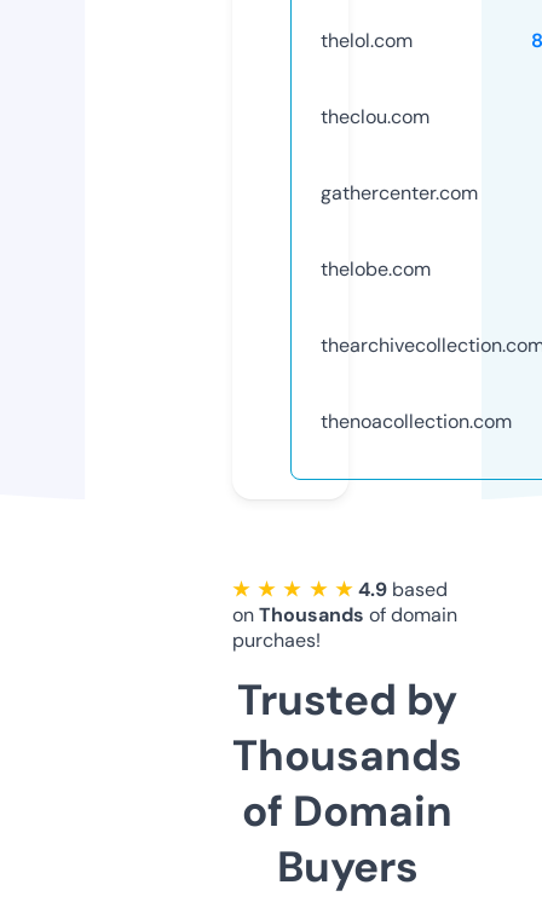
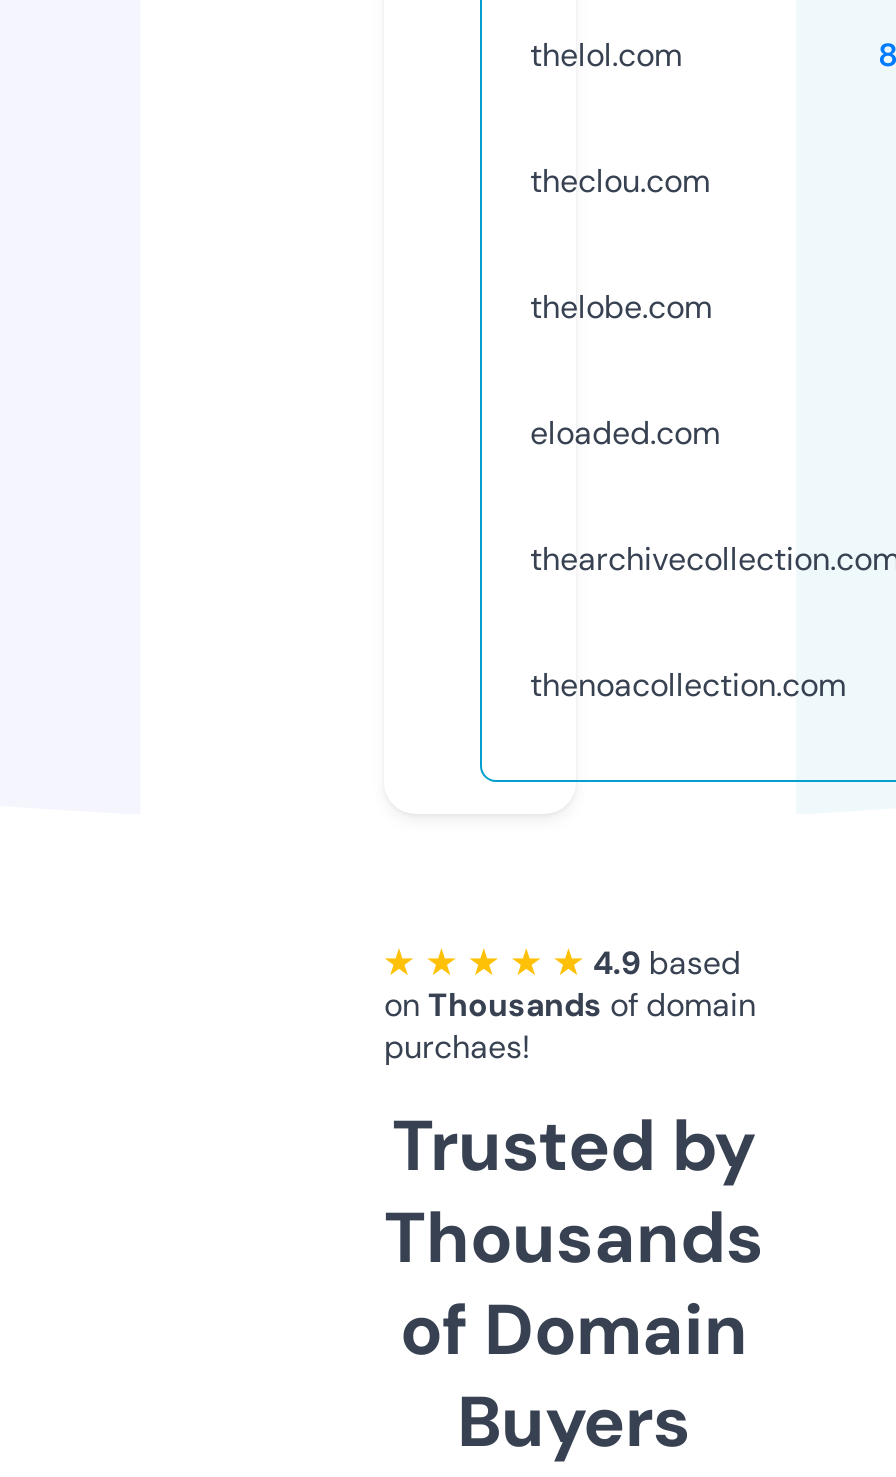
- gathercenter.com

moved up: thelobe.com

+ eloaded.com
